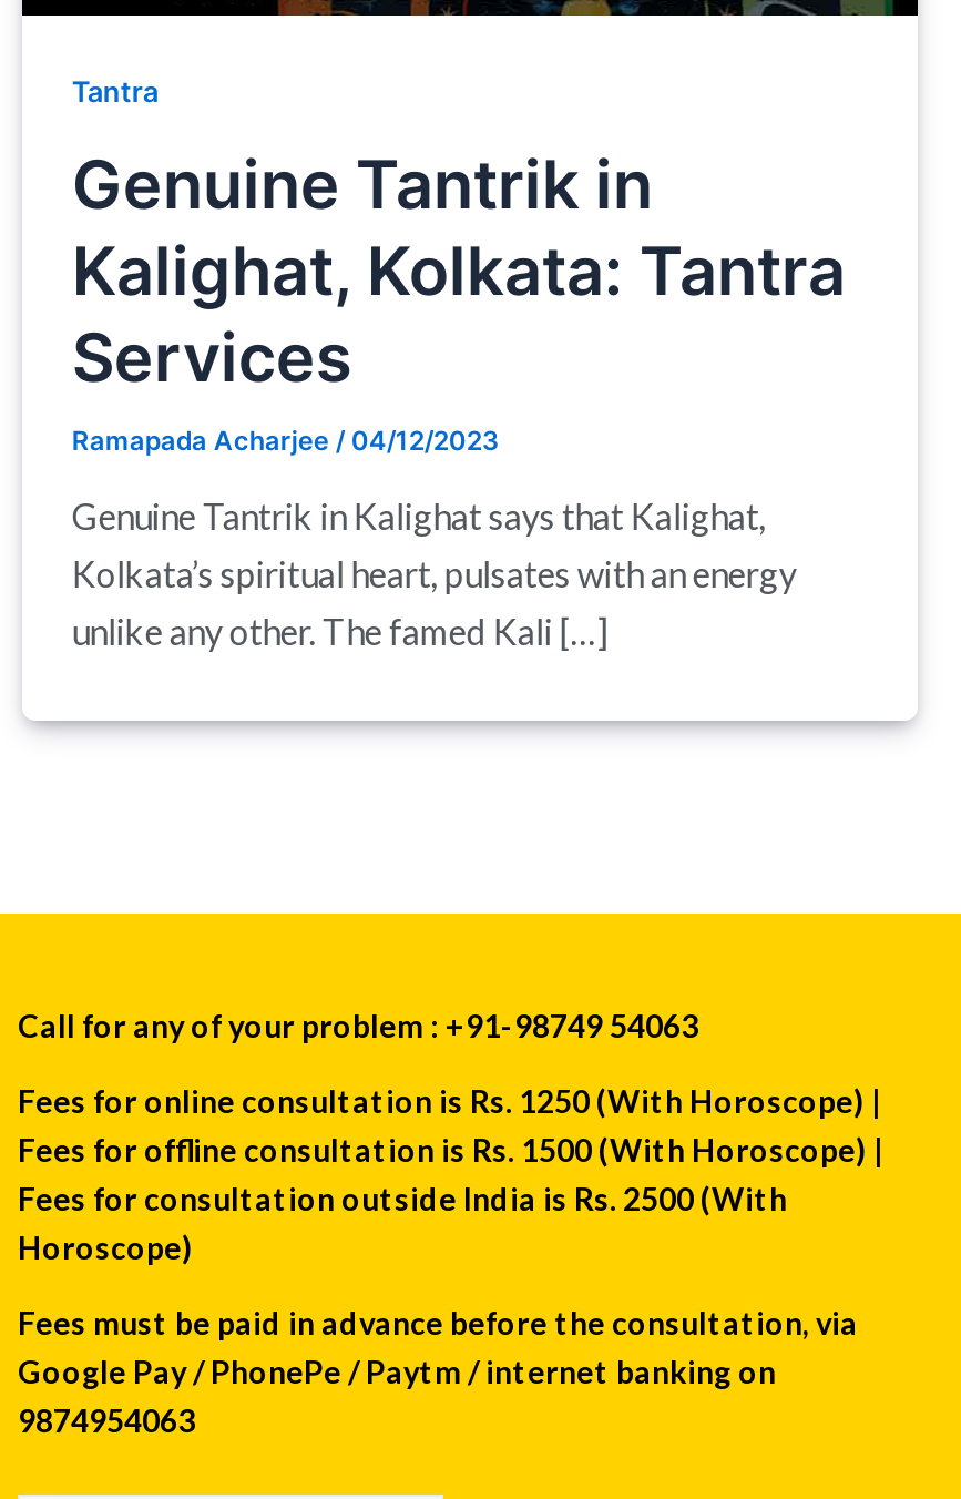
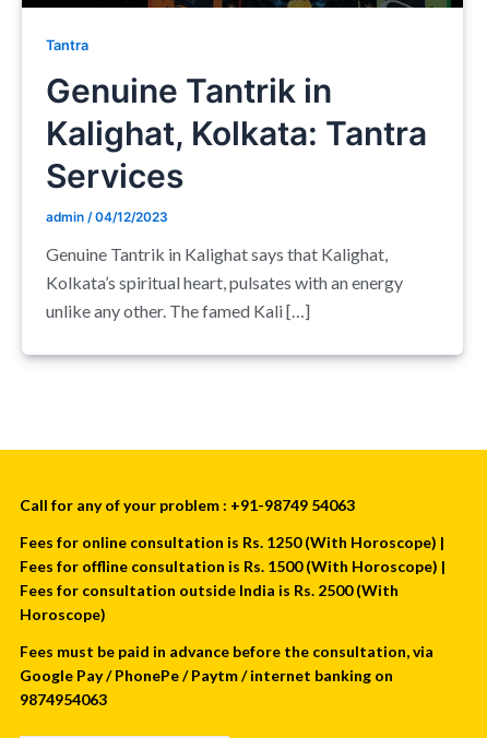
- Ramapada Acharjee / 04/12/2023
+ admin / 04/12/2023
